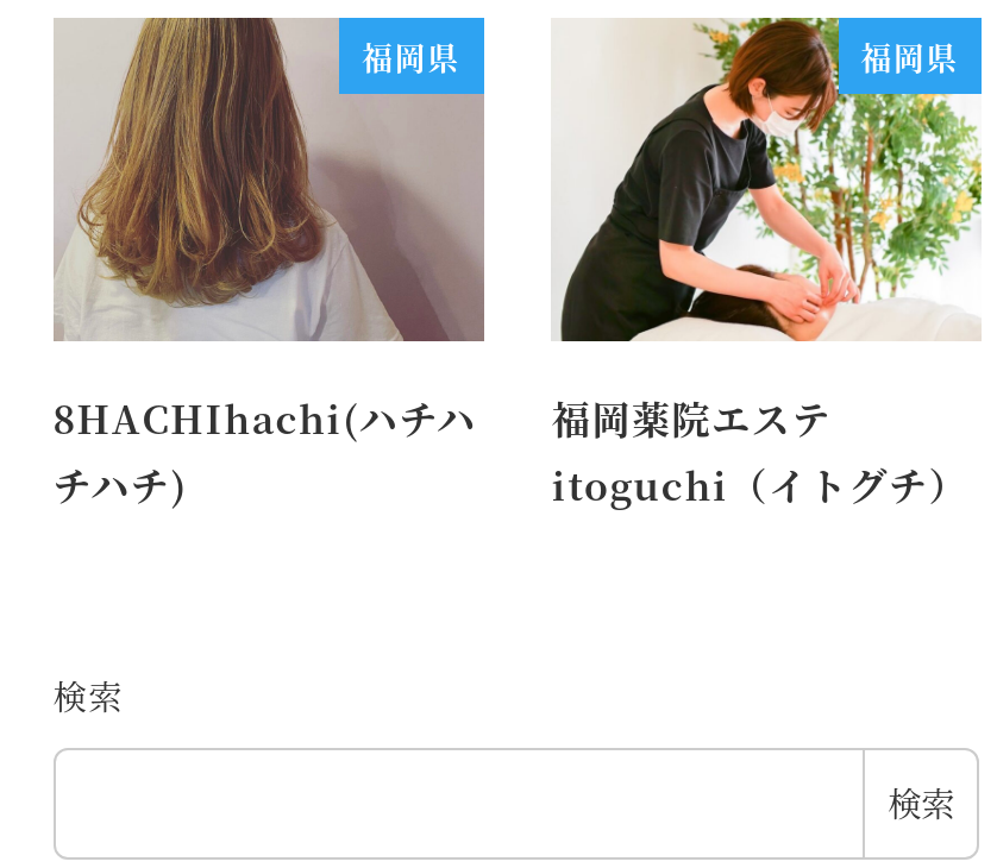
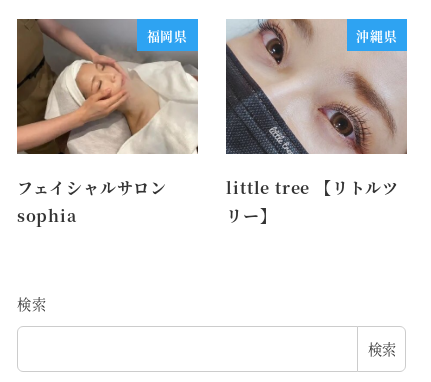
- [image]
- 8HACHIhachi(ハチハ
- チハチ)
+ [image]
+ フェイシャルサロン
+ sophia

- [image]
- 福岡県
+ [image]
+ 沖縄県

- 福岡薬院エステ
- itoguchi（イトグチ）
+ little tree 【リトルツ
+ リー】
